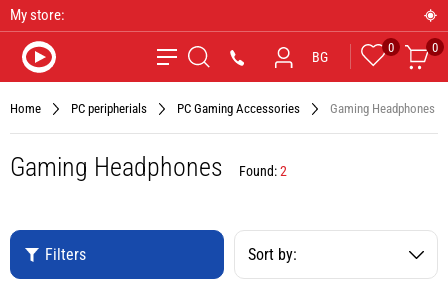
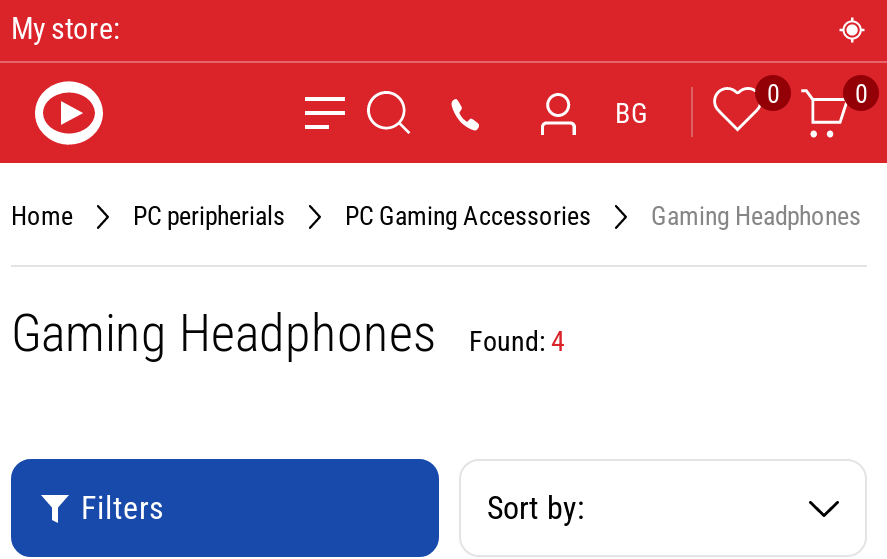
- Gaming Headphones Found: 2
+ Gaming Headphones Found: 4
